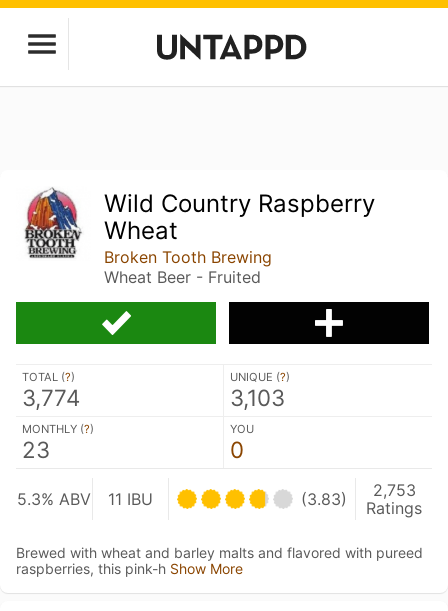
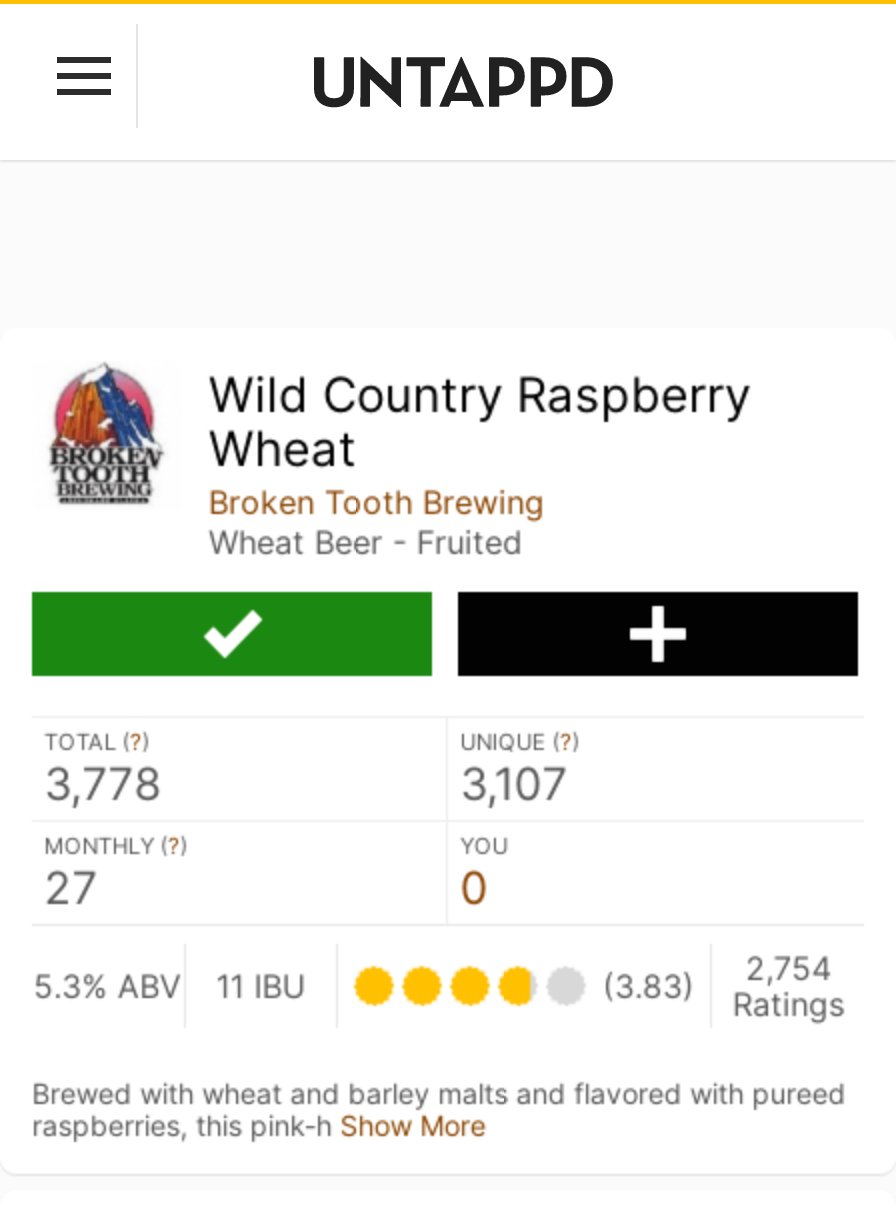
- 3,774
+ 3,778

- 3,103
+ 3,107

- 23
+ 27

- (3.83) Ratings 2,753
+ (3.83) Ratings 2,754
